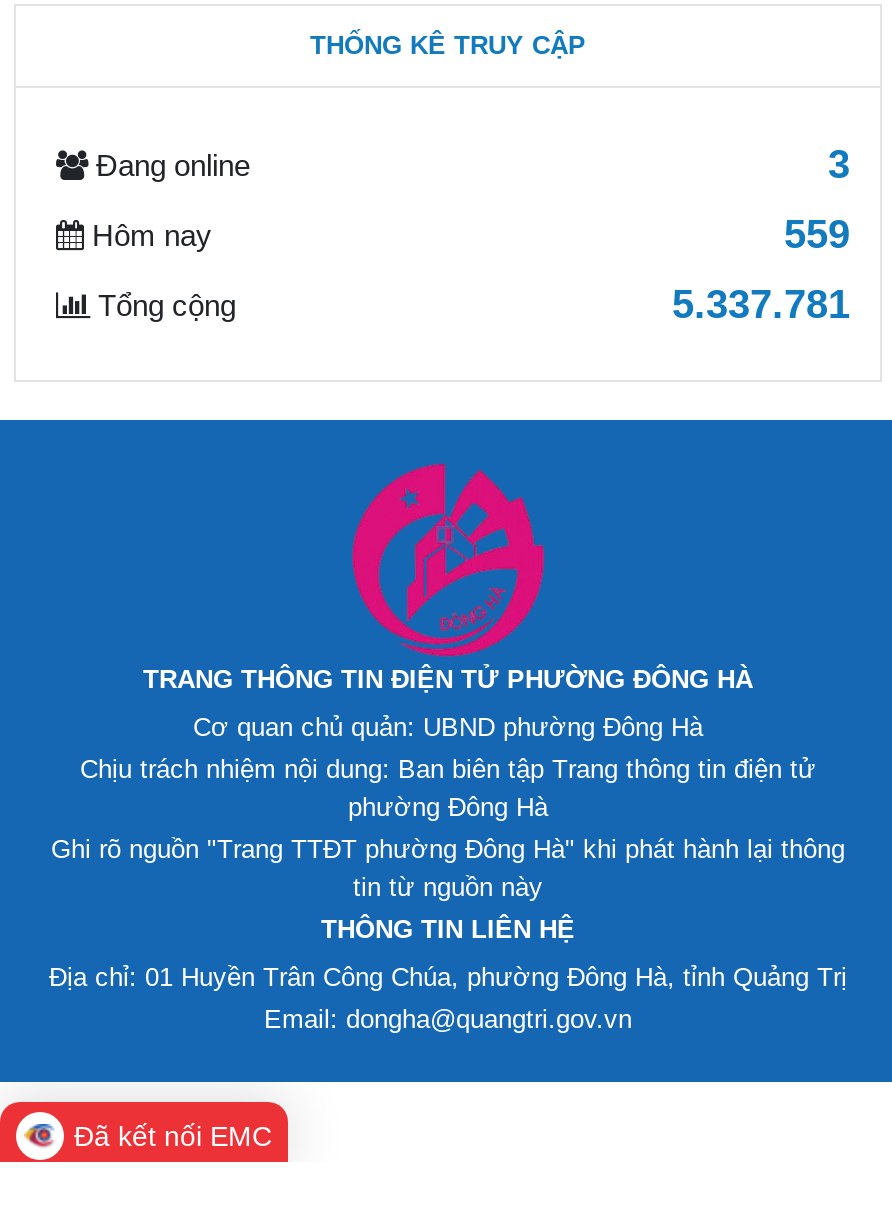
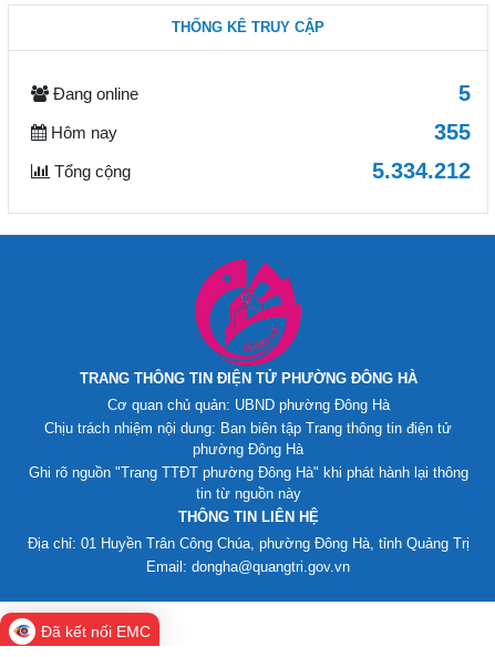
- 3
+ 5

- 559
+ 355

- 5.337.781
+ 5.334.212
